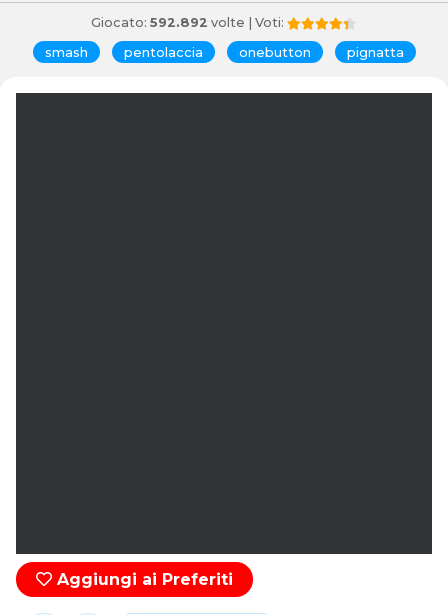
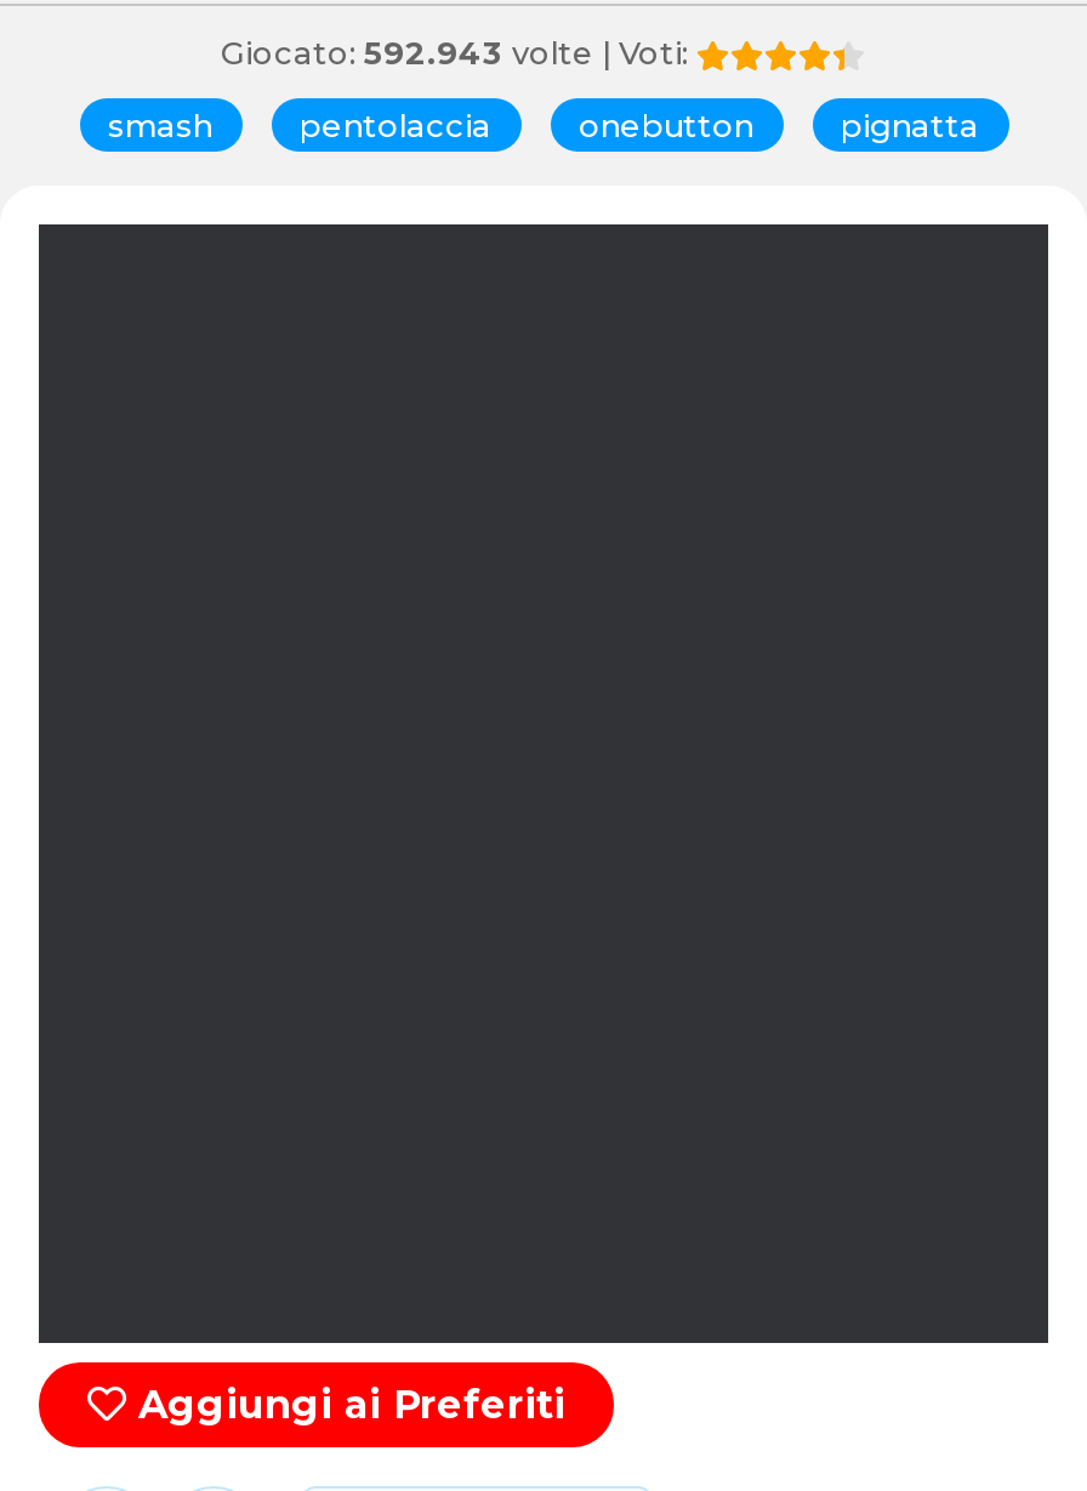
- Giocato: 592.892
+ Giocato: 592.943
